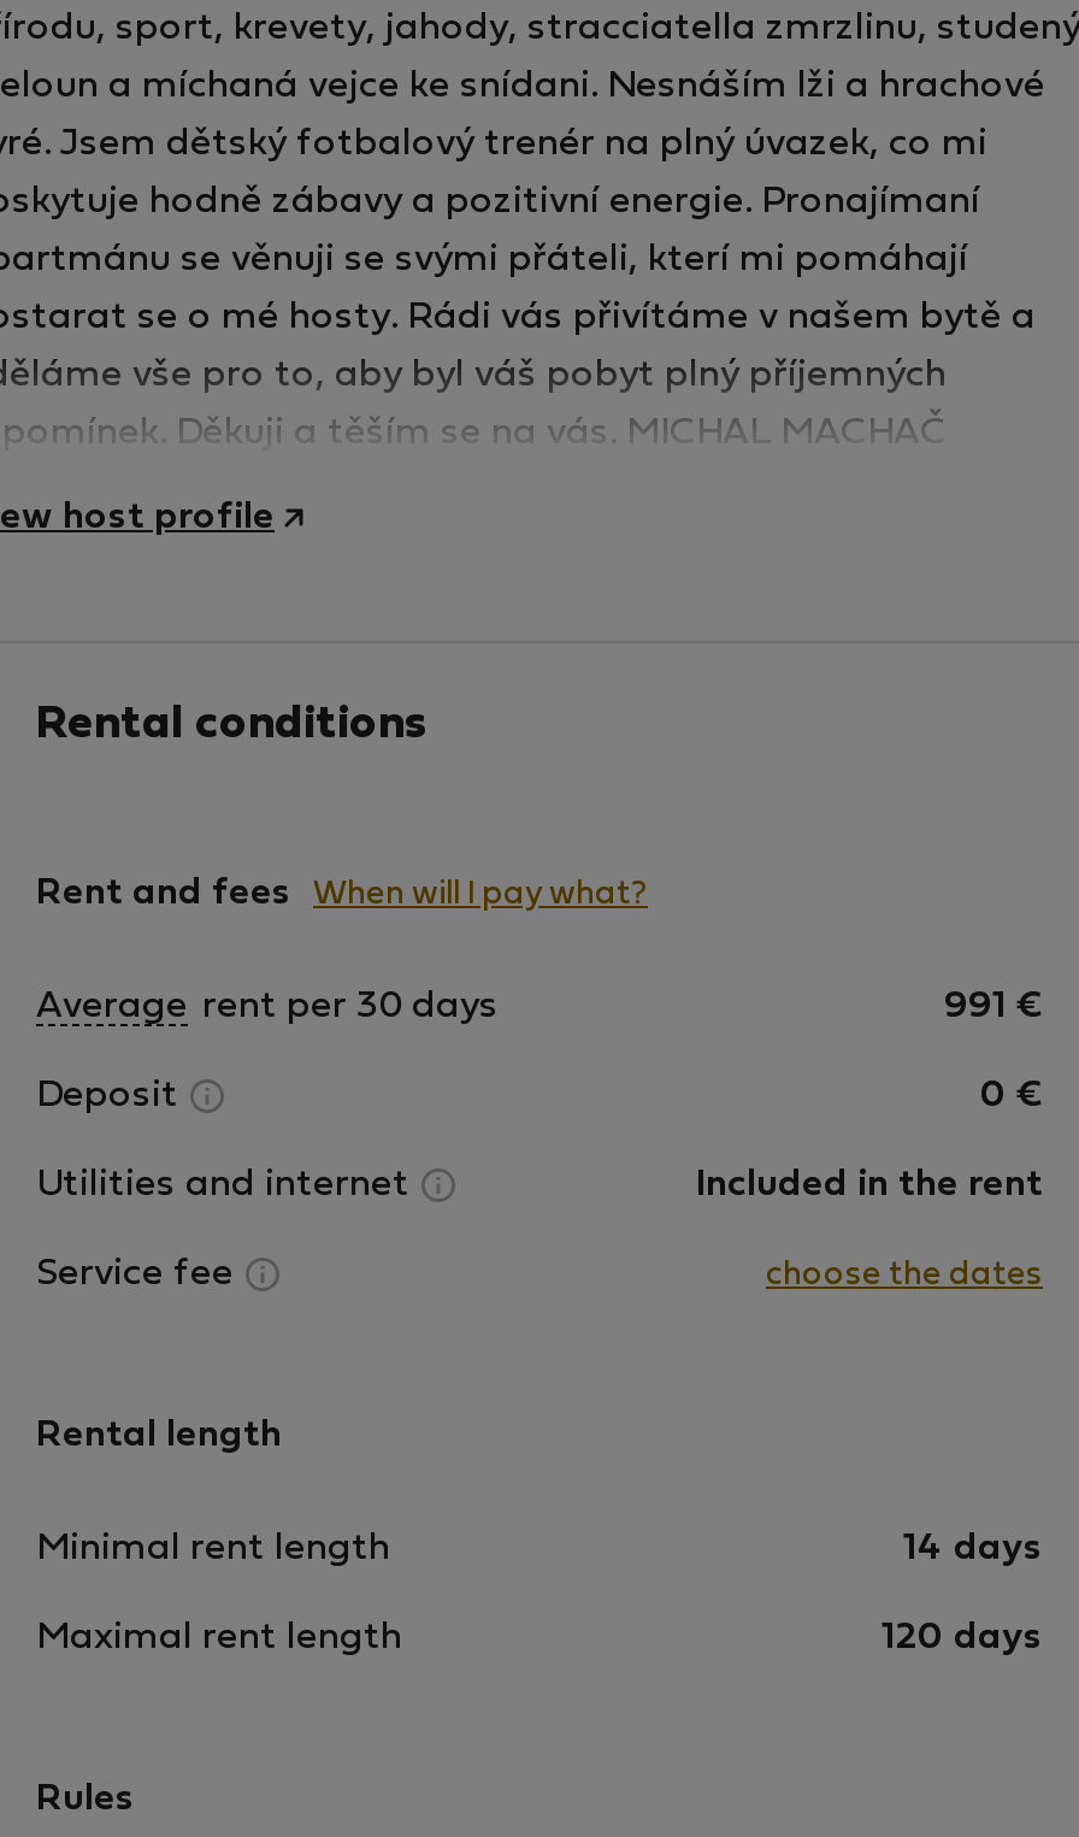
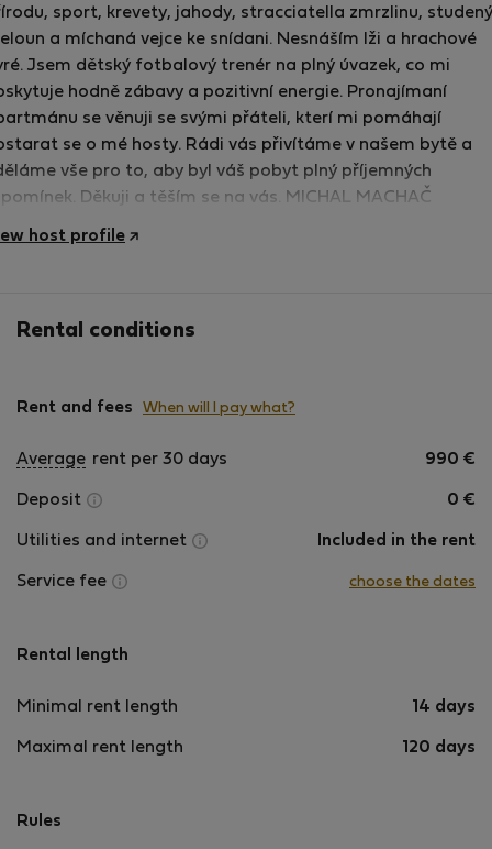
- 991 €
+ 990 €
